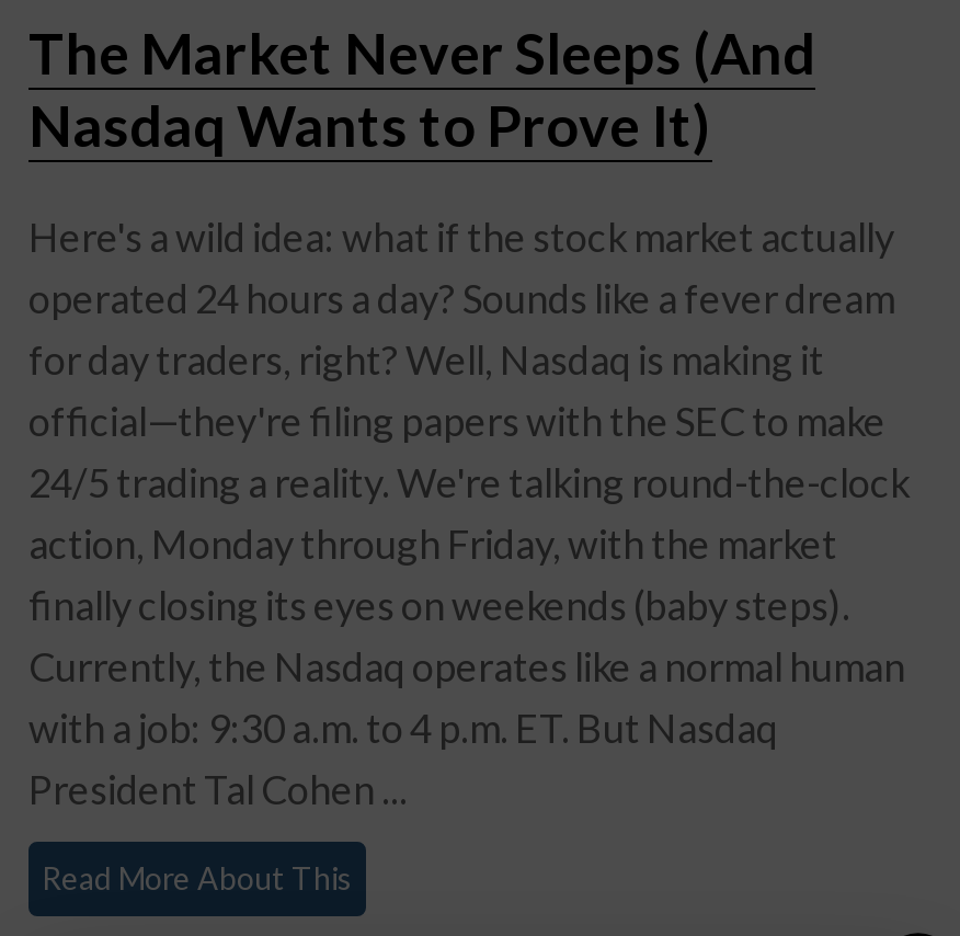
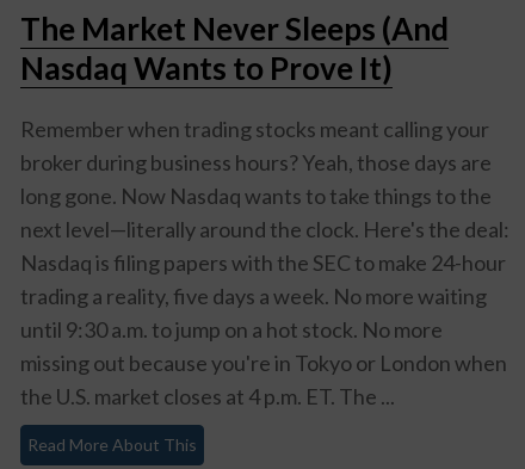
- Here's a wild idea: what if the stock market actually
- operated 24 hours a day? Sounds like a fever dream
- for day traders, right? Well, Nasdaq is making it
- official—they're filing papers with the SEC to make
- 24/5 trading a reality. We're talking round-the-clock
- action, Monday through Friday, with the market
- finally closing its eyes on weekends (baby steps).
- Currently, the Nasdaq operates like a normal human
- with a job: 9:30 a.m. to 4 p.m. ET. But Nasdaq
- President Tal Cohen ...
+ Remember when trading stocks meant calling your
+ broker during business hours? Yeah, those days are
+ long gone. Now Nasdaq wants to take things to the
+ next level—literally around the clock. Here's the deal:
+ Nasdaq is filing papers with the SEC to make 24-hour
+ trading a reality, five days a week. No more waiting
+ until 9:30 a.m. to jump on a hot stock. No more
+ missing out because you're in Tokyo or London when
+ the U.S. market closes at 4 p.m. ET. The ...
